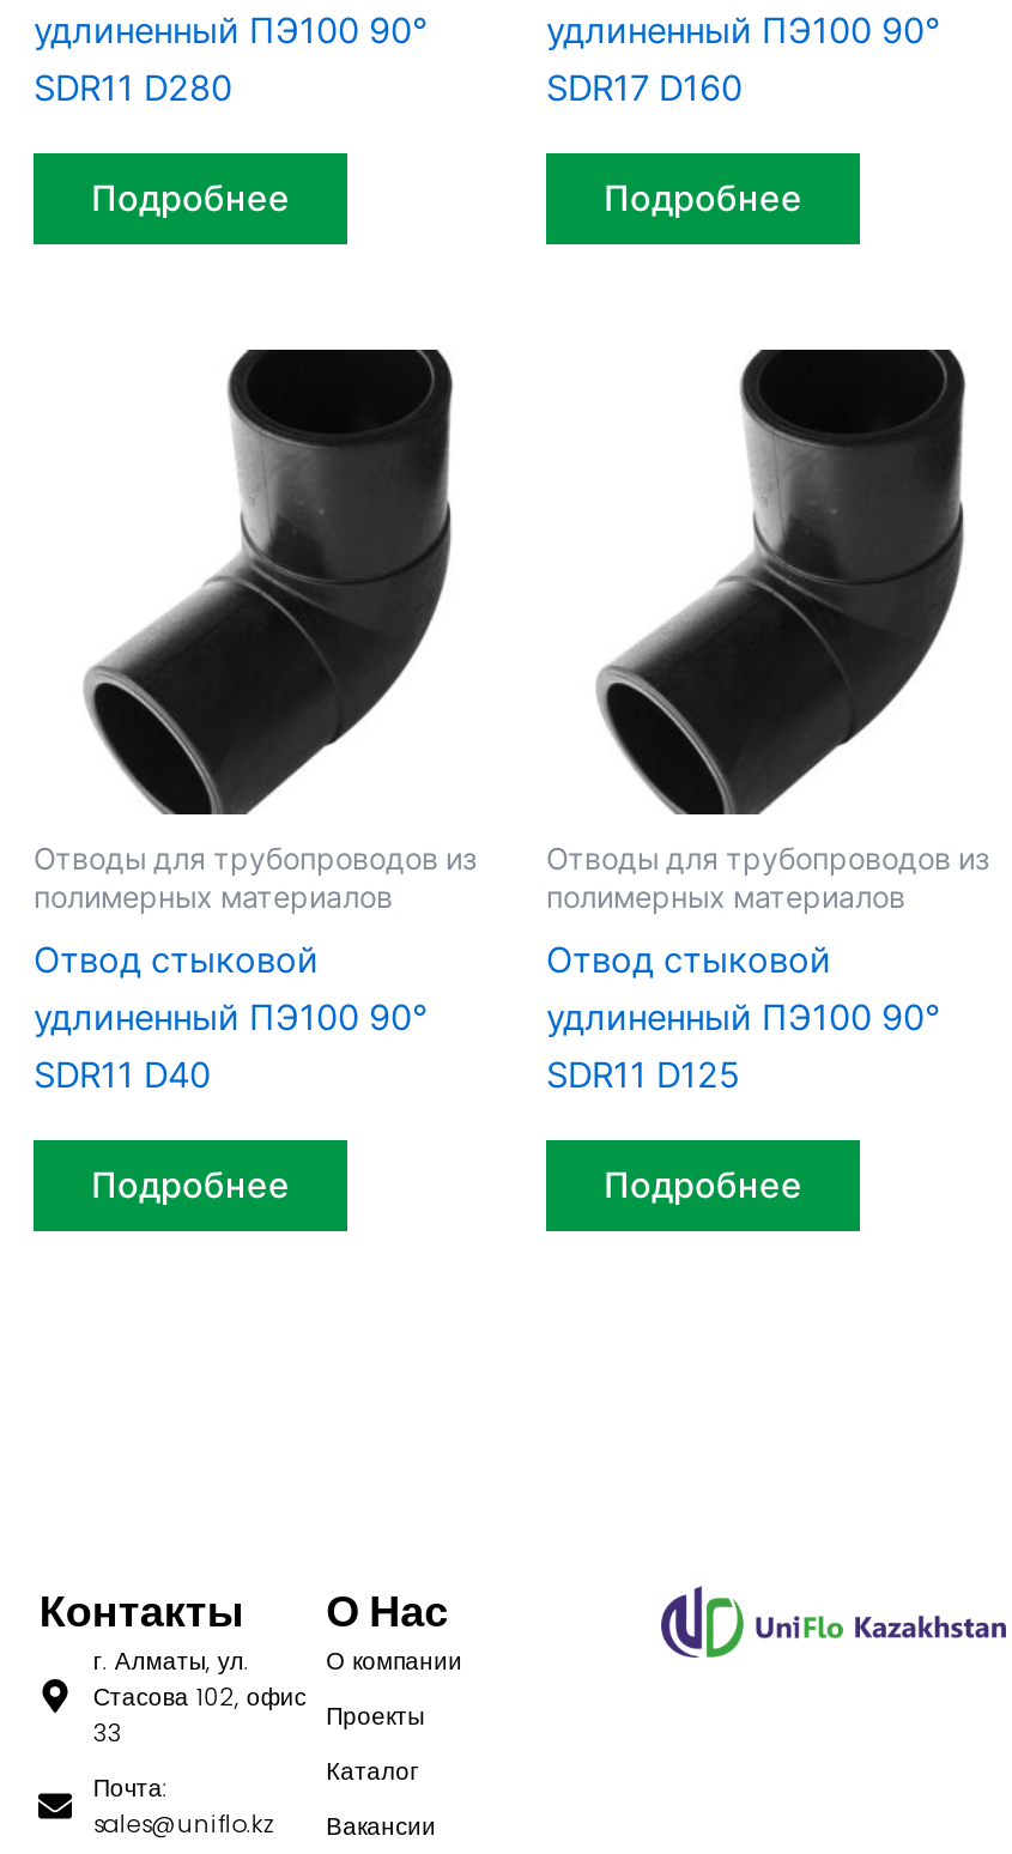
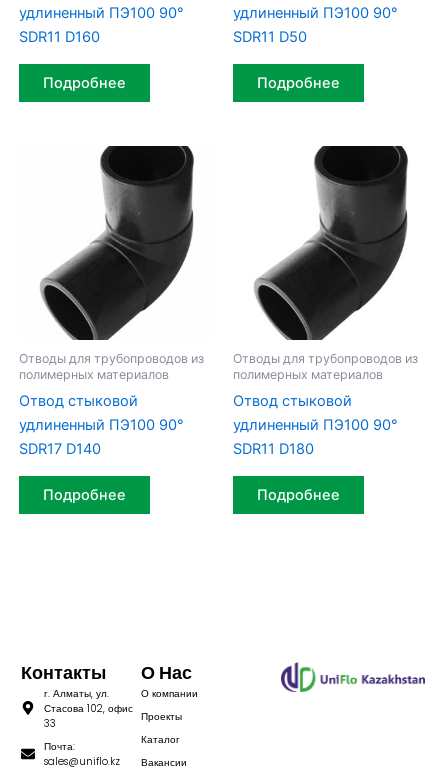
- SDR11 D280
+ SDR11 D160

- SDR17 D160
+ SDR11 D50

- SDR11 D40
+ SDR17 D140

- SDR11 D125
+ SDR11 D180
